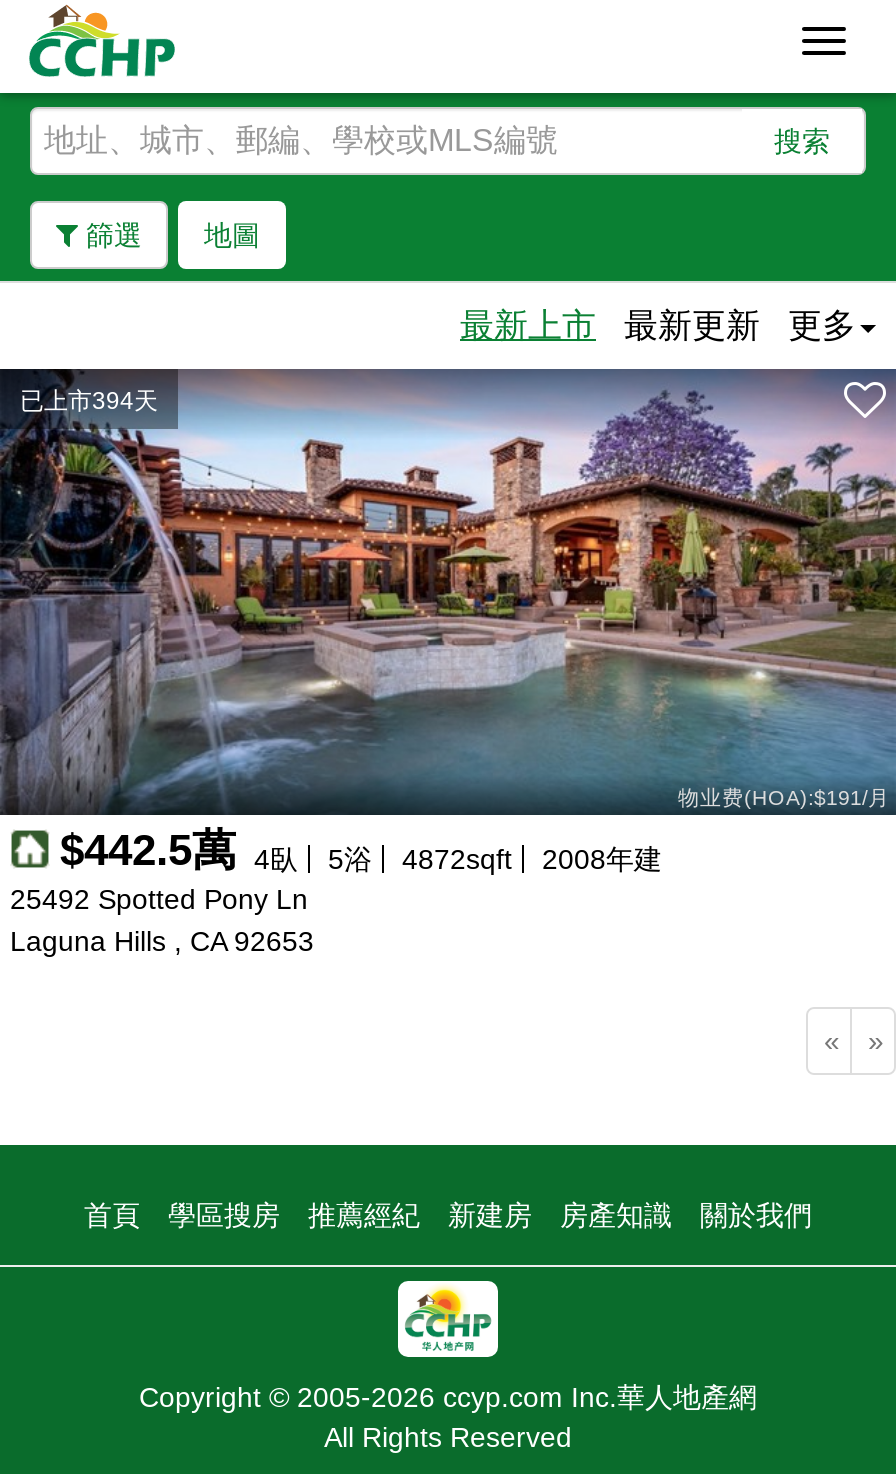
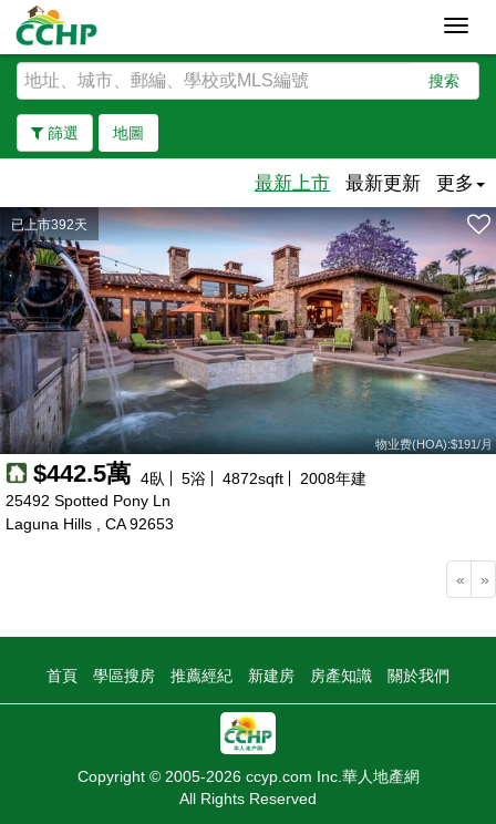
- 已上市394天
+ 已上市392天
